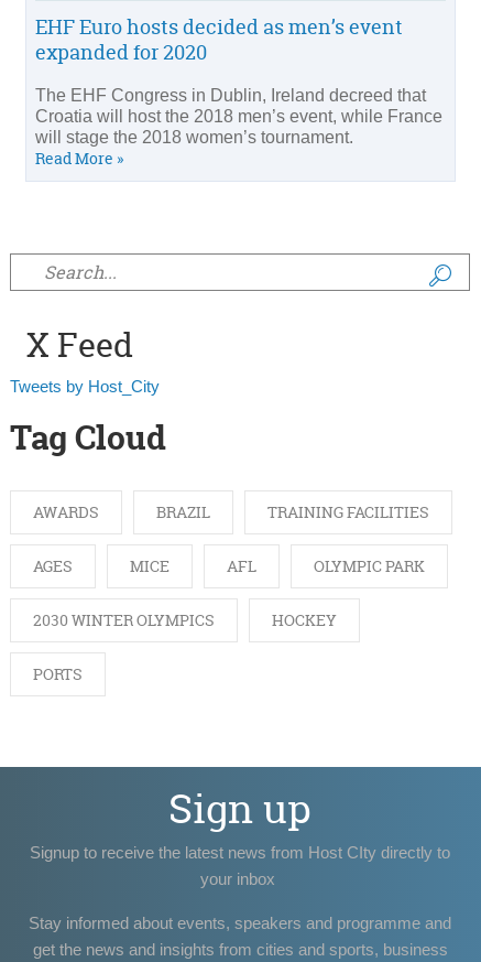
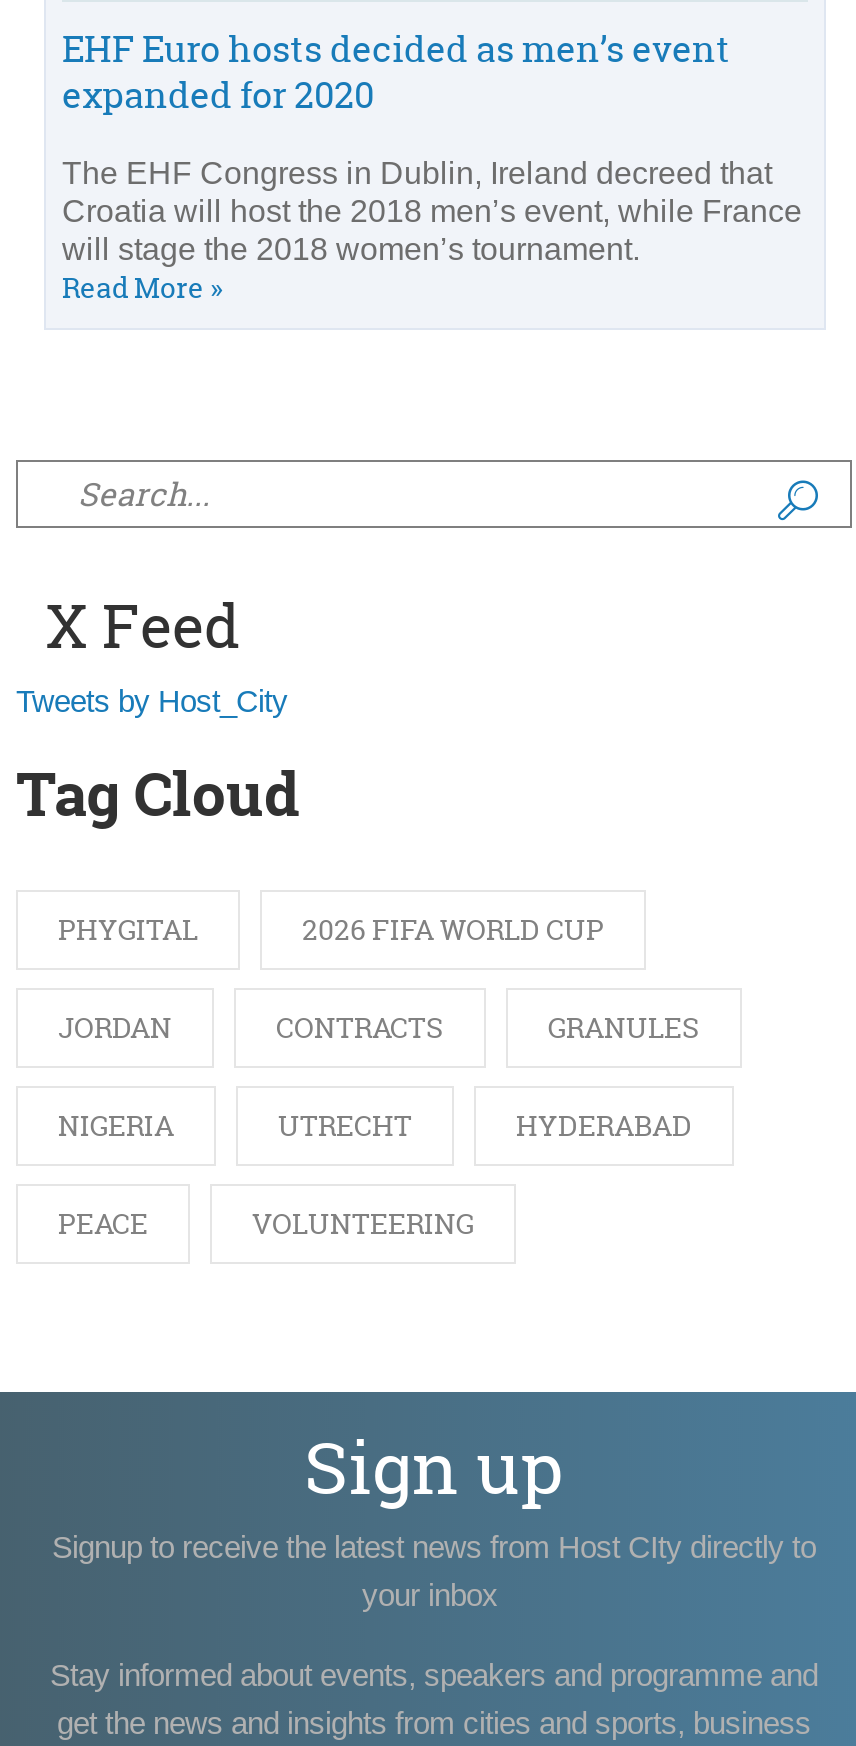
- AWARDS
- BRAZIL
- TRAINING FACILITIES
+ PHYGITAL
+ 2026 FIFA WORLD CUP

- AGES
- MICE
- AFL
- OLYMPIC PARK
+ JORDAN
+ CONTRACTS
+ GRANULES

- 2030 WINTER OLYMPICS
- HOCKEY
+ NIGERIA
+ UTRECHT
+ HYDERABAD

- PORTS
+ PEACE
+ VOLUNTEERING
